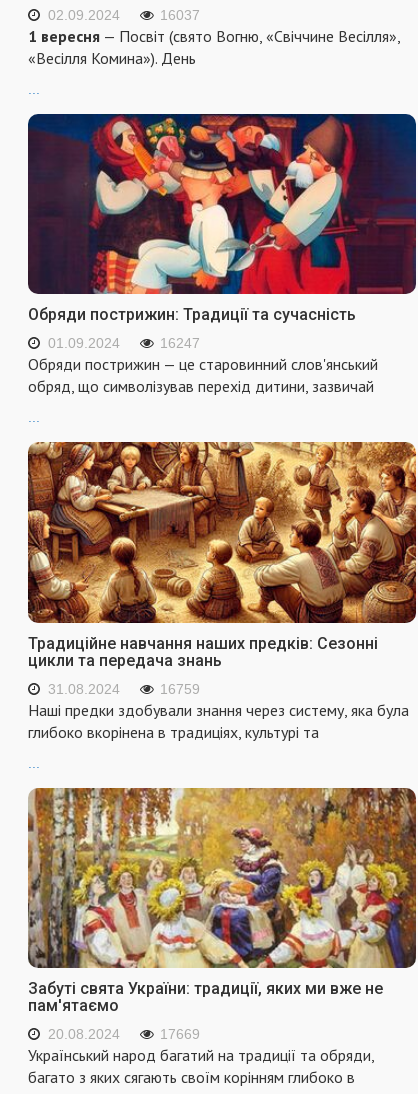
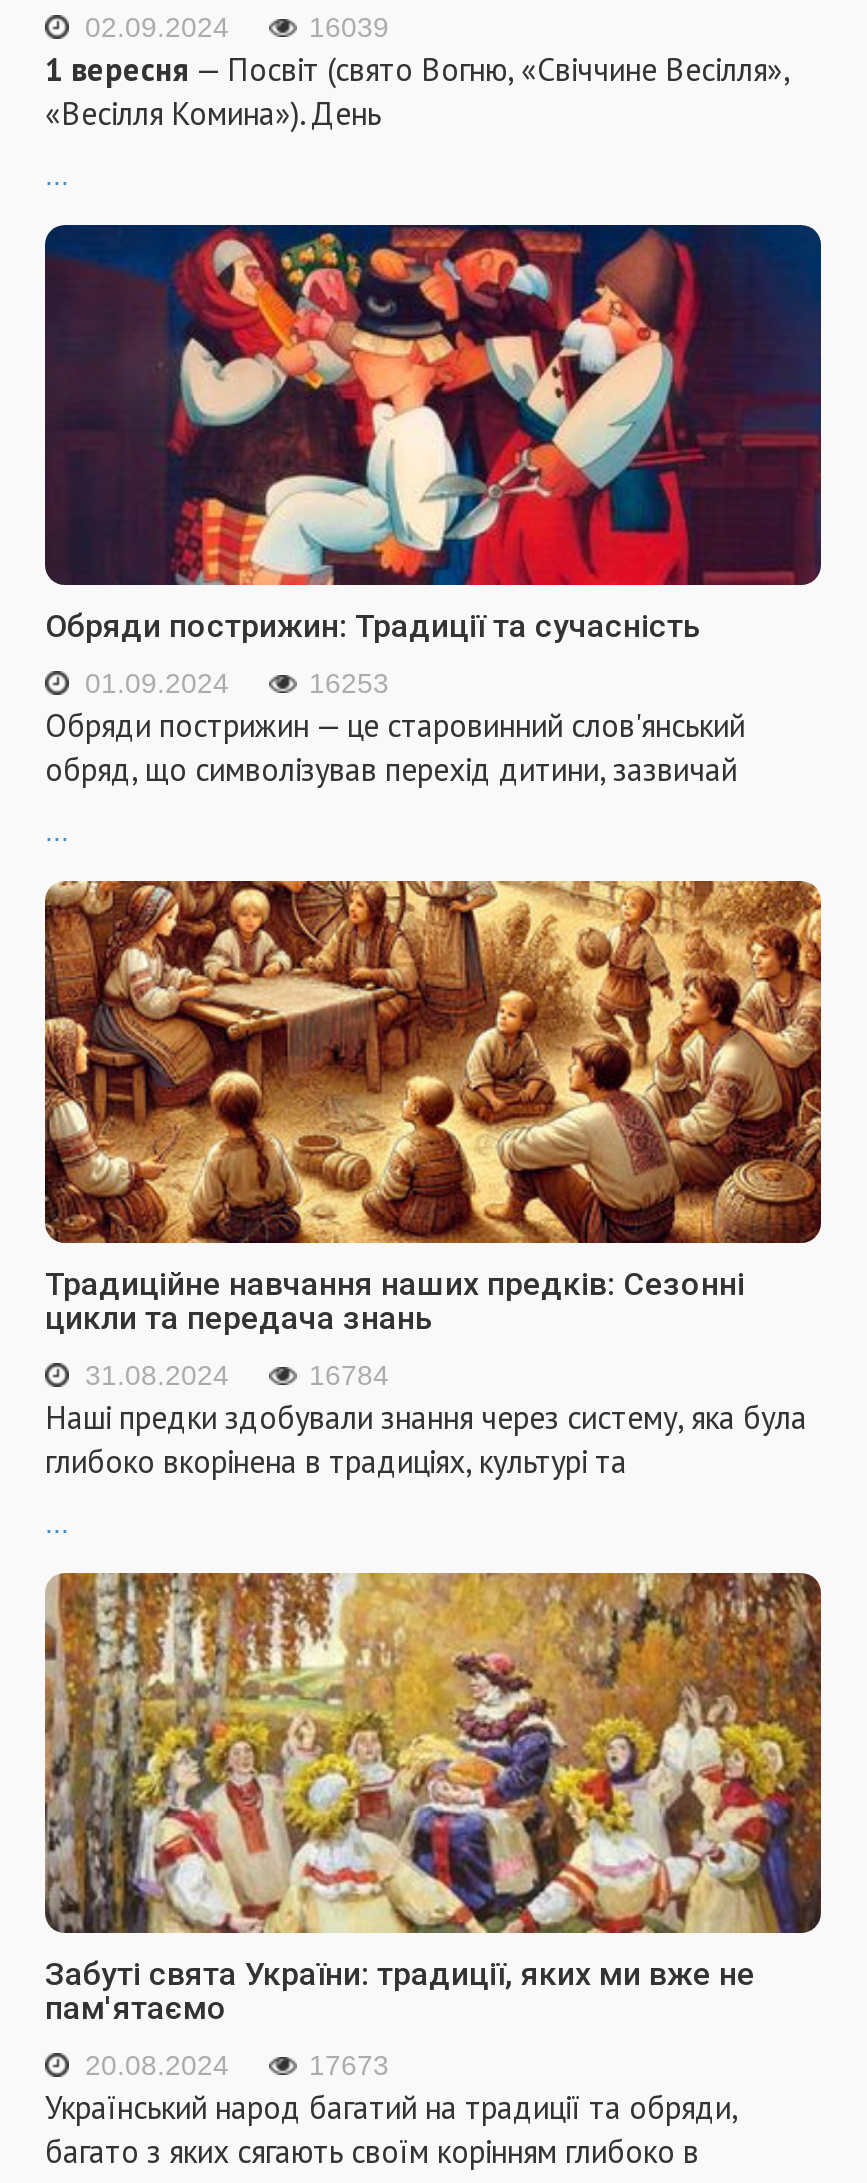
- 16037
+ 16039

- 16247
+ 16253

- 16759
+ 16784

- 17669
+ 17673
